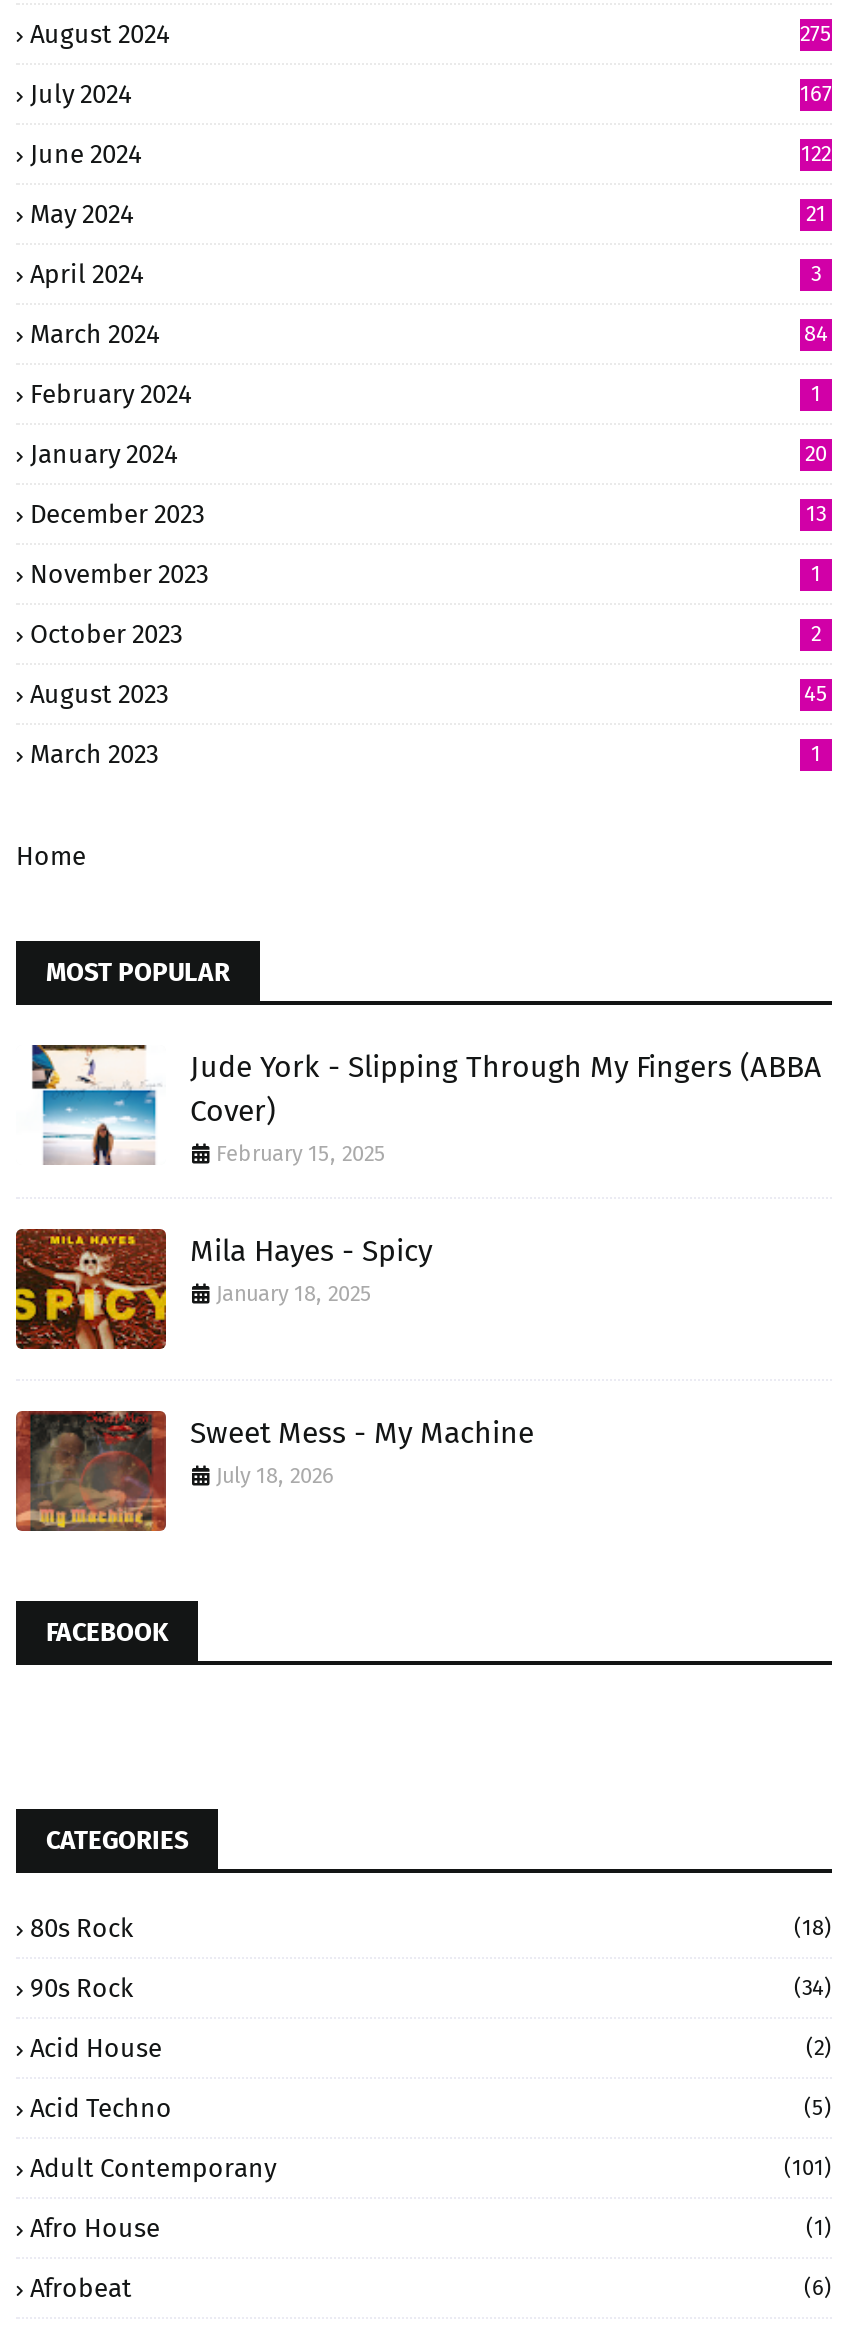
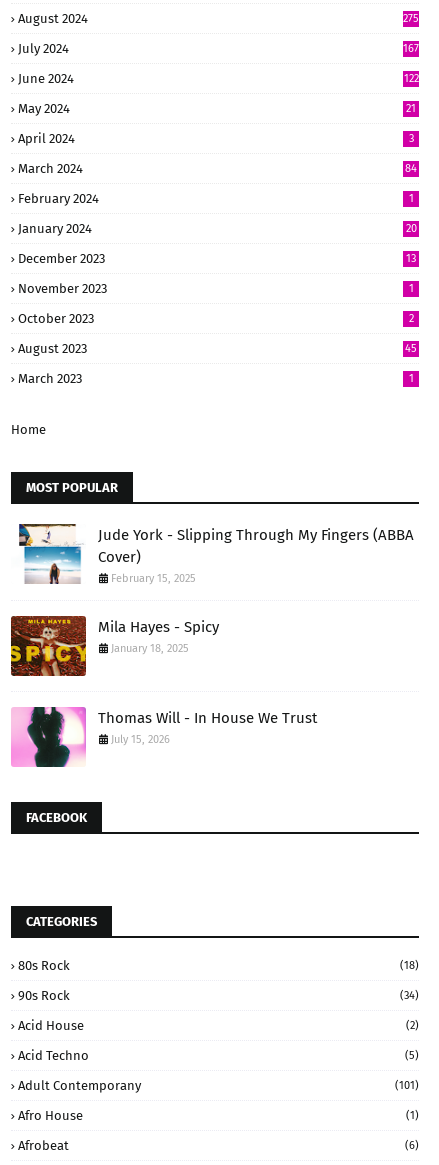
- [image]
- Sweet Mess - My Machine
- July 18, 2026
+ [image]
+ Thomas Will - In House We Trust
+ July 15, 2026
